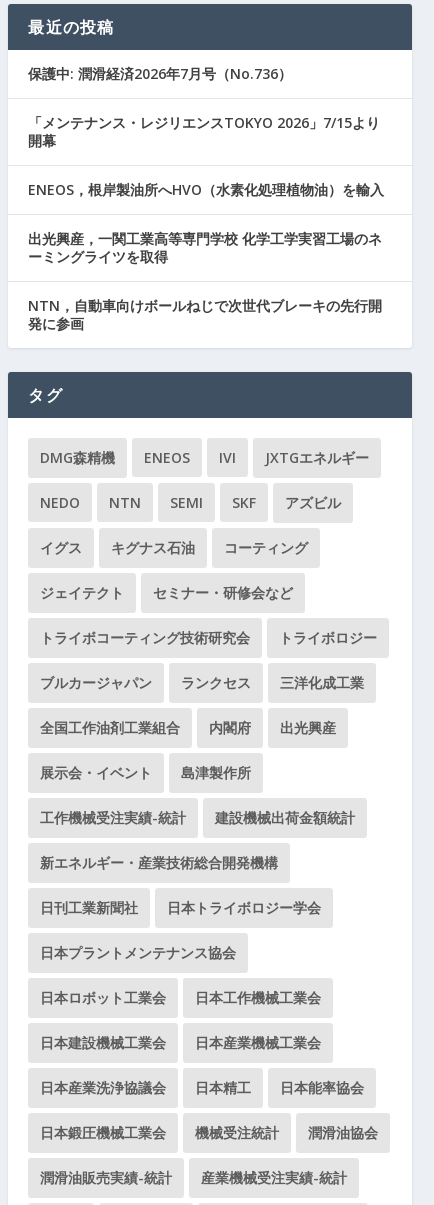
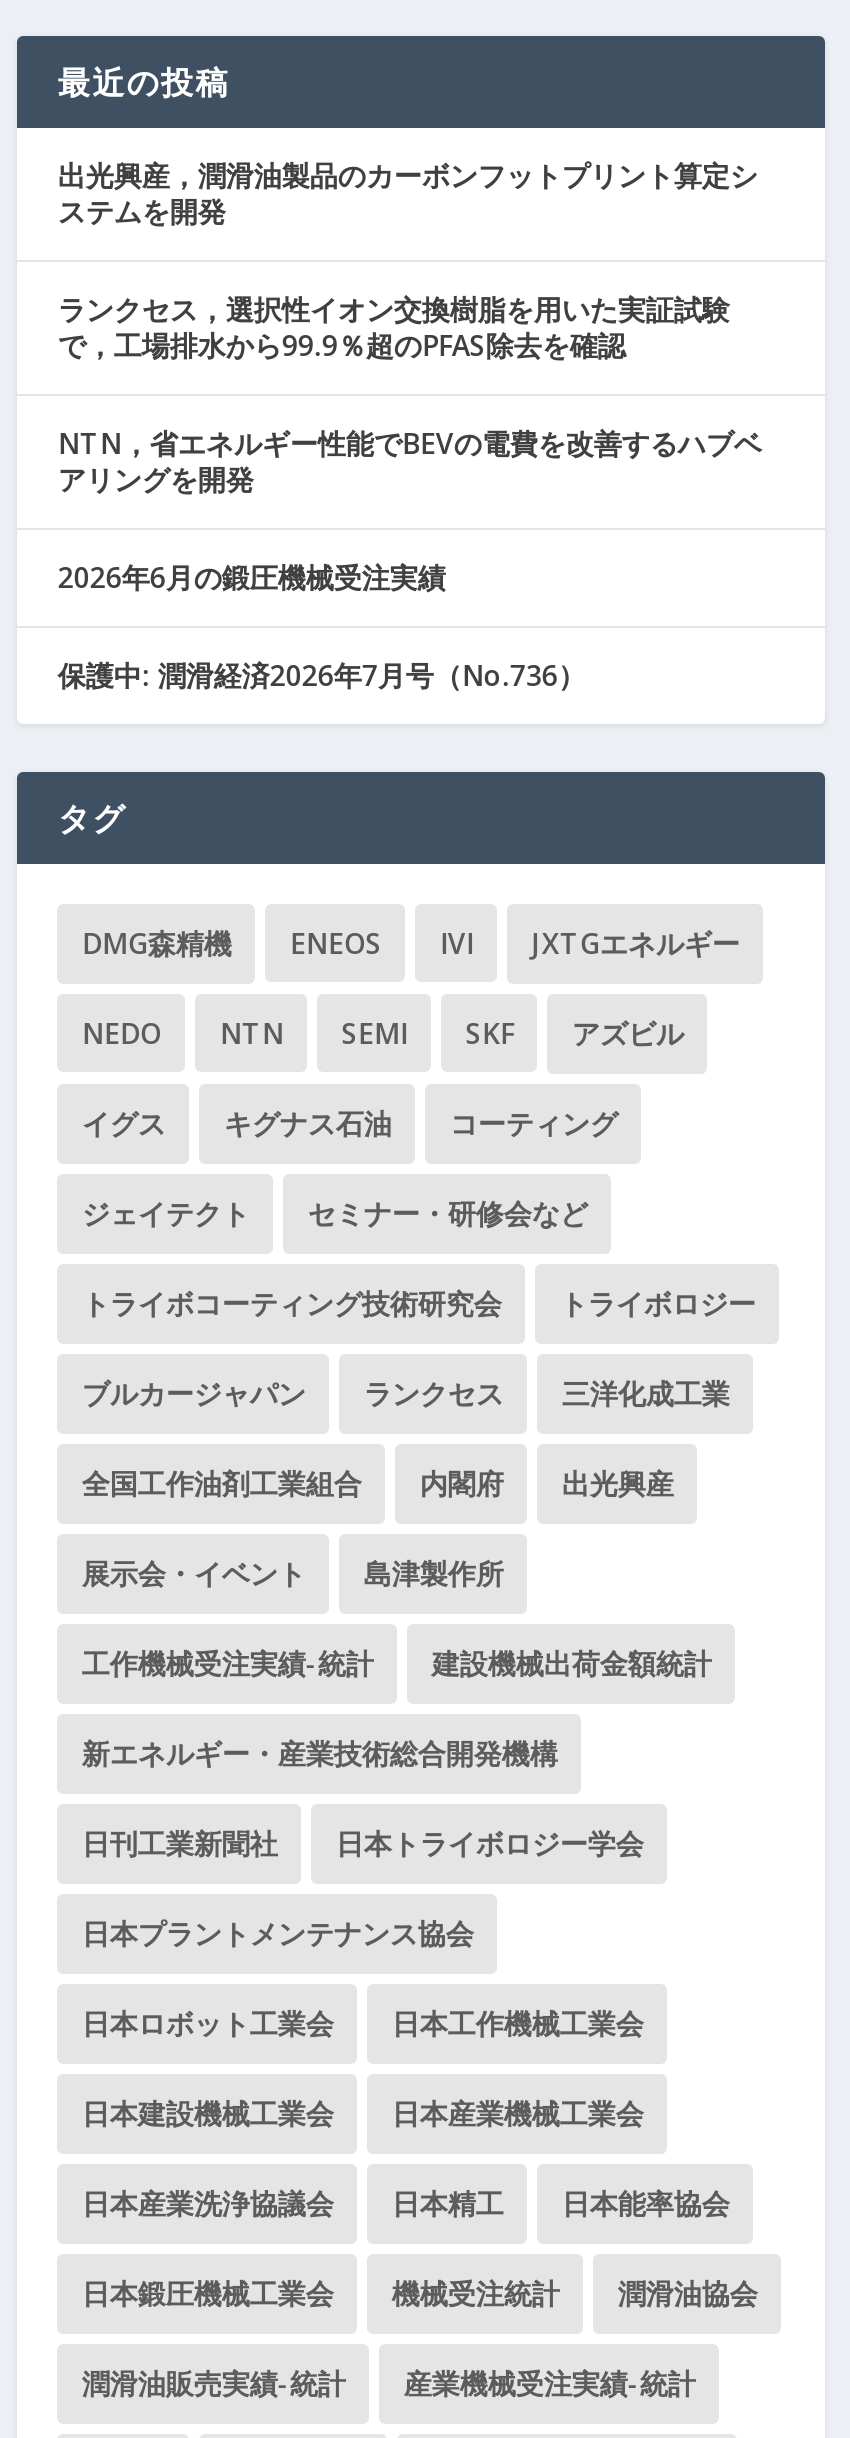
+ 出光興産，潤滑油製品のカーボンフットプリント算定シ
+ ステムを開発
+ ランクセス，選択性イオン交換樹脂を用いた実証試験
+ で，工場排水から99.9％超のPFAS除去を確認
+ NTN，省エネルギー性能でBEVの電費を改善するハブベ
+ アリングを開発
+ 2026年6月の鍛圧機械受注実績

moved down: 保護中: 潤滑経済2026年7月号（No.736）

- 「メンテナンス・レジリエンスTOKYO 2026」7/15より
- 開幕
- ENEOS，根岸製油所へHVO（水素化処理植物油）を輸入
- 出光興産，一関工業高等専門学校 化学工学実習工場のネ
- ーミングライツを取得
- NTN，自動車向けボールねじで次世代ブレーキの先行開
- 発に参画
